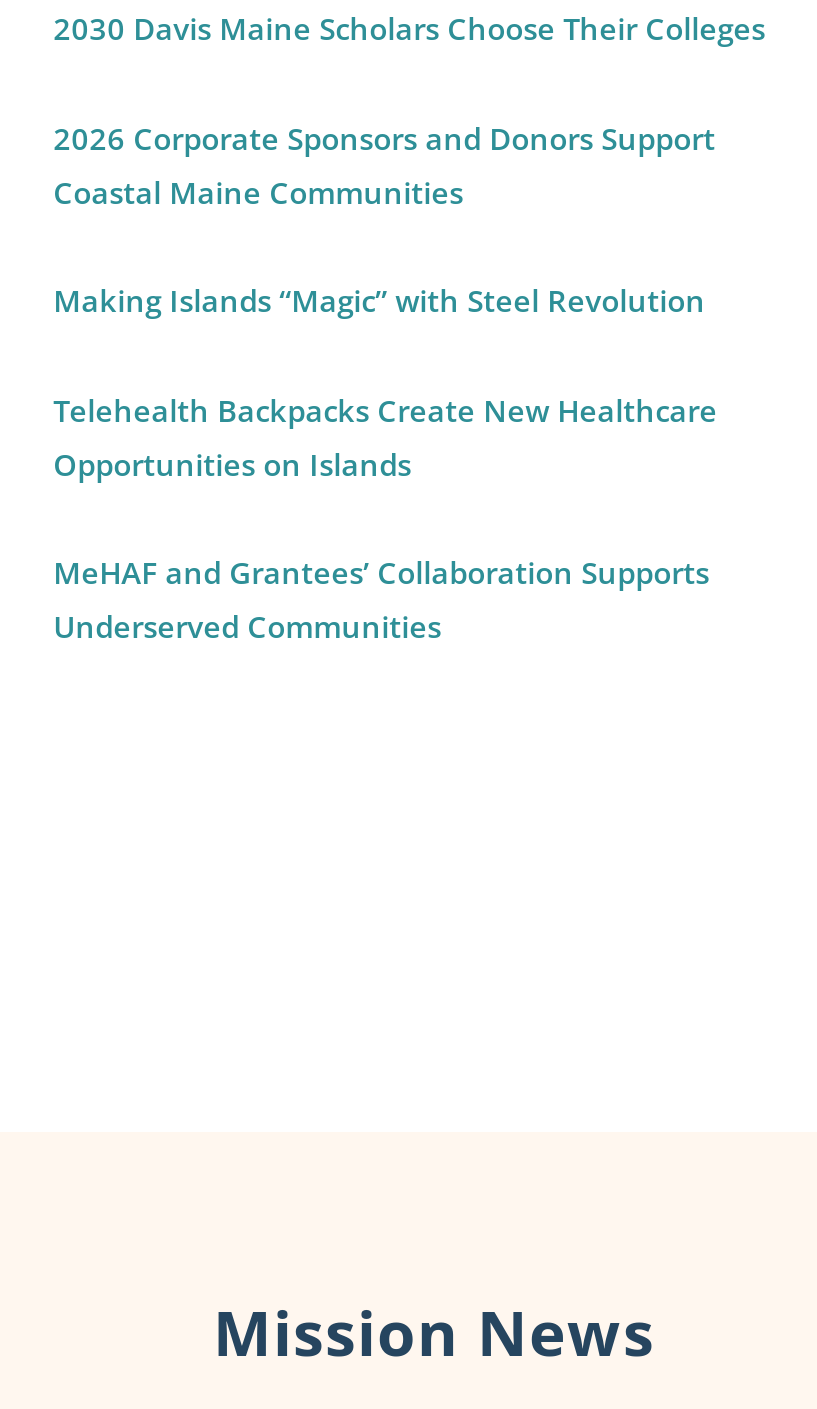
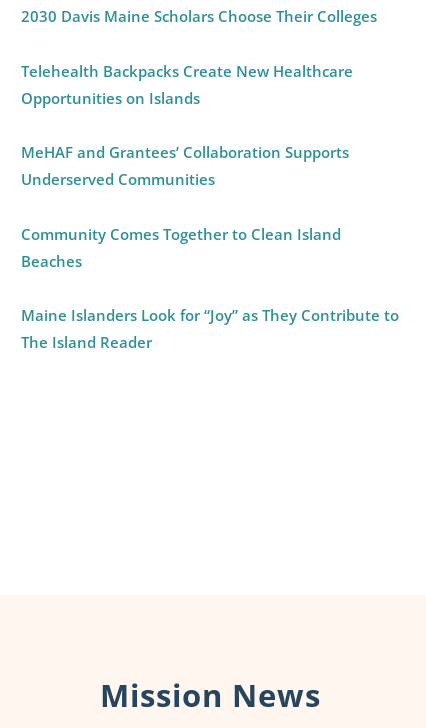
- 2026 Corporate Sponsors and Donors Support
- Coastal Maine Communities
- Making Islands “Magic” with Steel Revolution

moved up: Telehealth Backpacks Create New Healthcare | Opportunities on Islands | MeHAF and Grantees’ Collaboration Supports | Underserved Communities

+ Community Comes Together to Clean Island
+ Beaches
+ Maine Islanders Look for “Joy” as They Contribute to
+ The Island Reader
